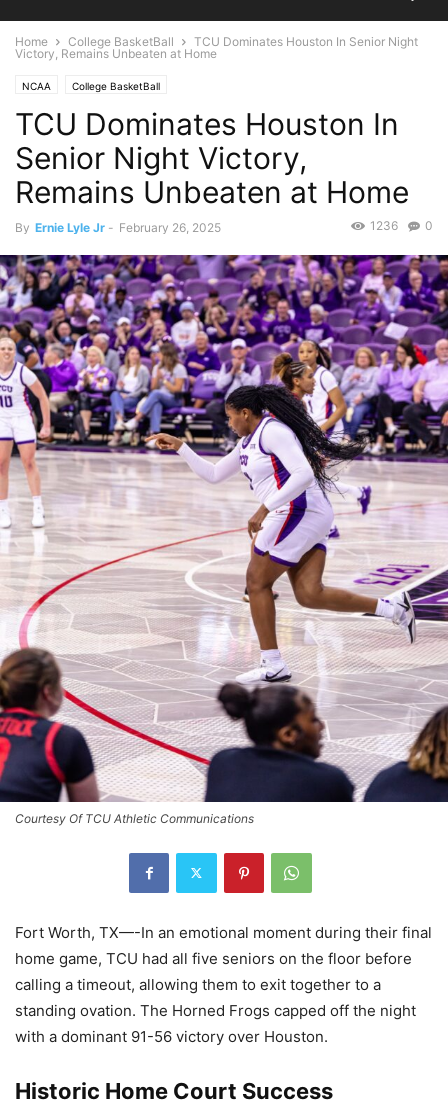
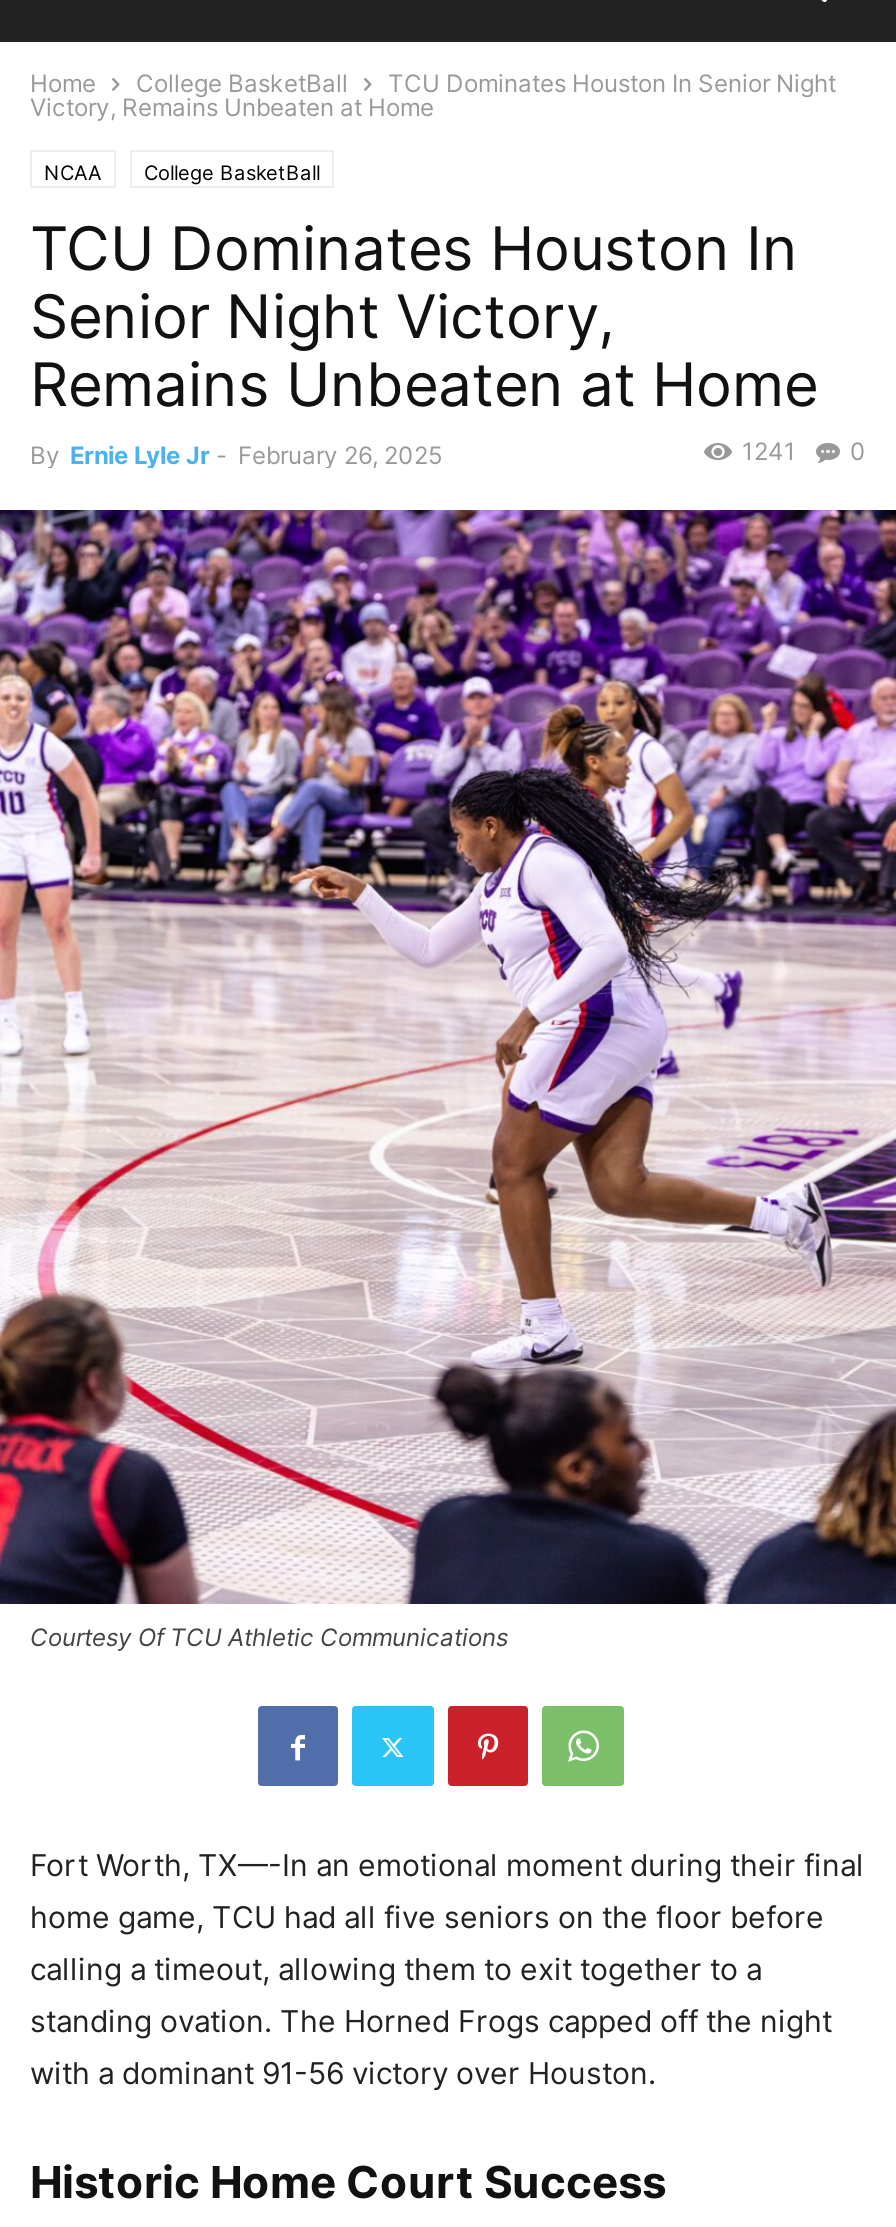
- 1236 0
+ 1241 0
